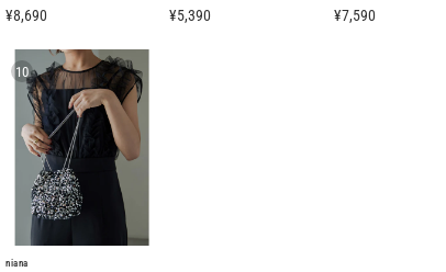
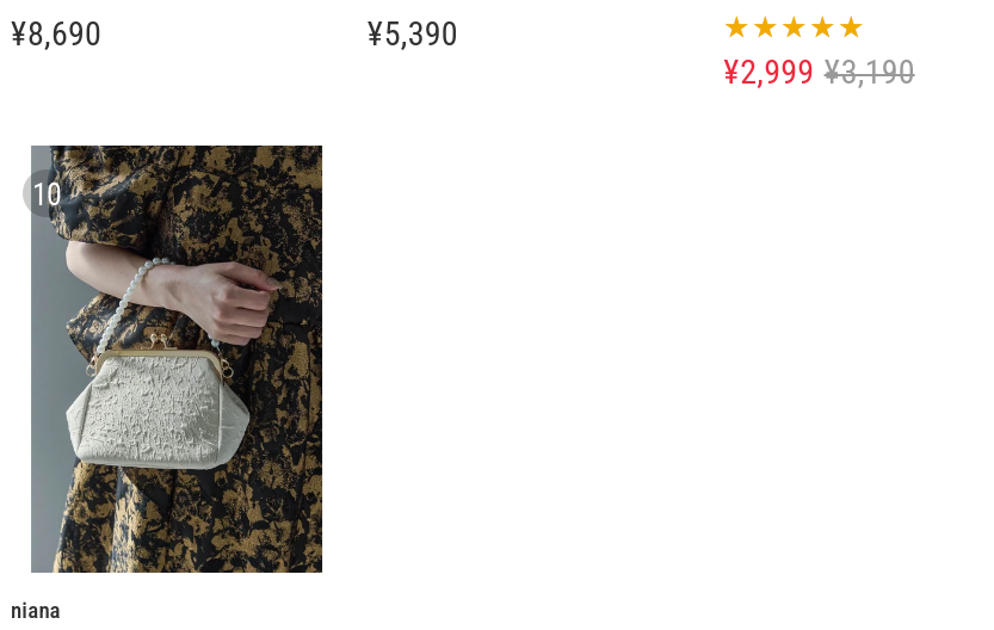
- ¥7,590
+ ¥2,999 ¥3,190

- [image]
+ [image]
